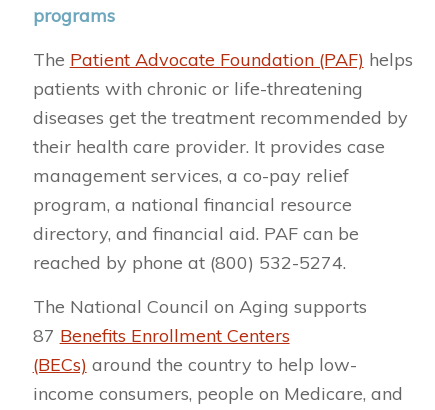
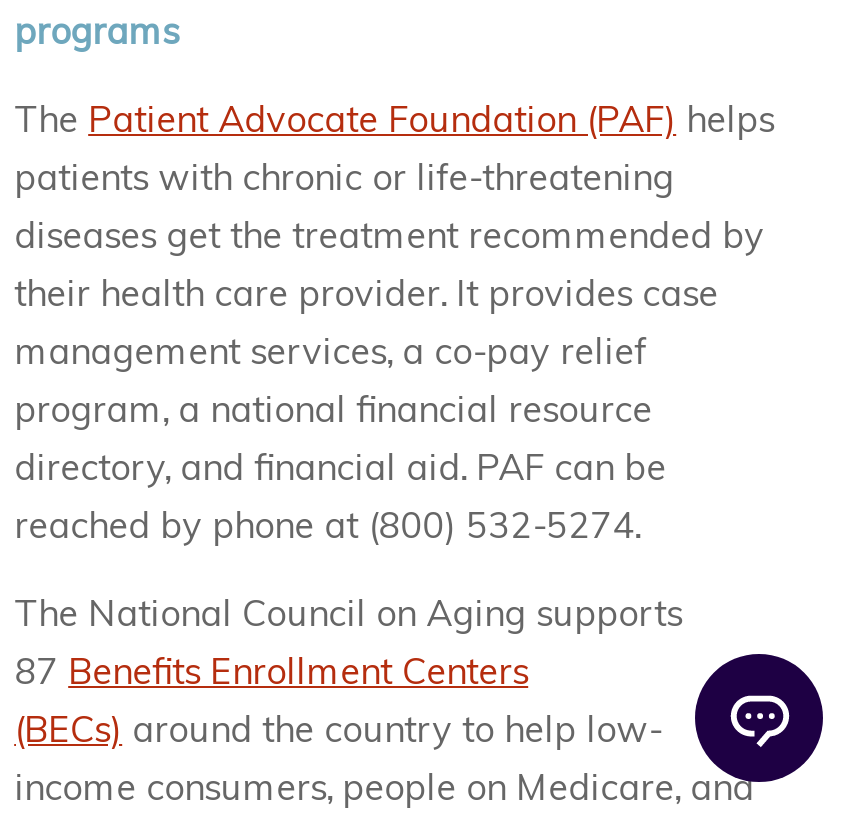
+ [image]
